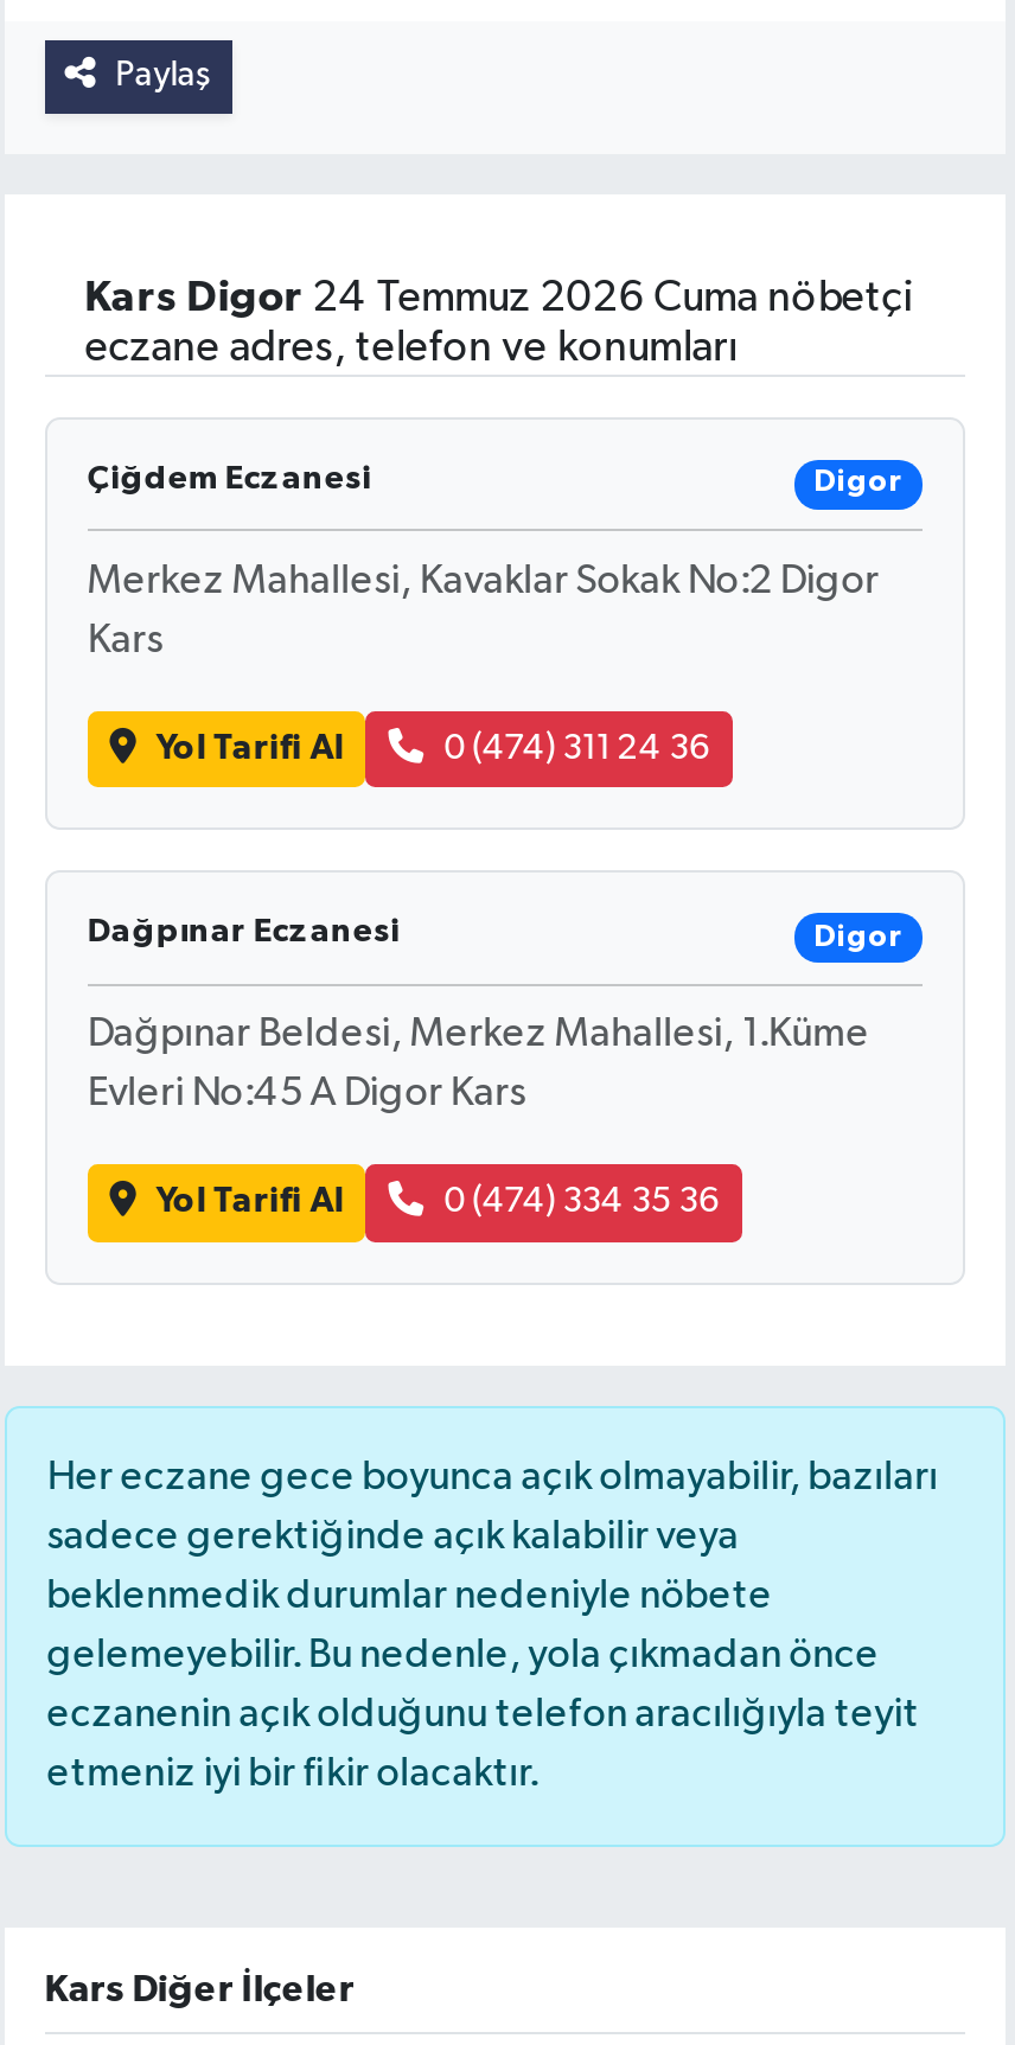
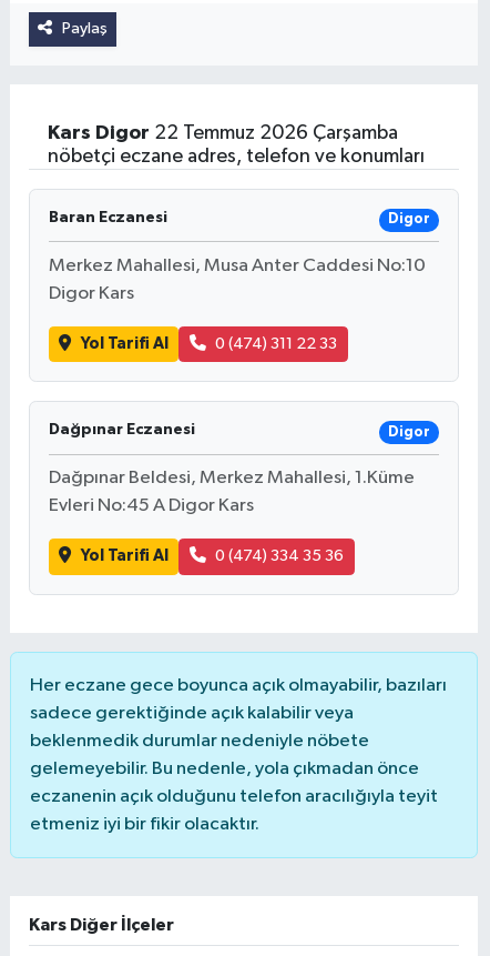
- Kars Digor 24 Temmuz 2026 Cuma nöbetçi
- eczane adres, telefon ve konumları
+ Kars Digor 22 Temmuz 2026 Çarşamba
+ nöbetçi eczane adres, telefon ve konumları

- Çiğdem Eczanesi
+ Baran Eczanesi

- Merkez Mahallesi, Kavaklar Sokak No:2 Digor
+ Merkez Mahallesi, Musa Anter Caddesi No:10

- Kars
+ Digor Kars

- 0 (474) 311 24 36
+ 0 (474) 311 22 33
